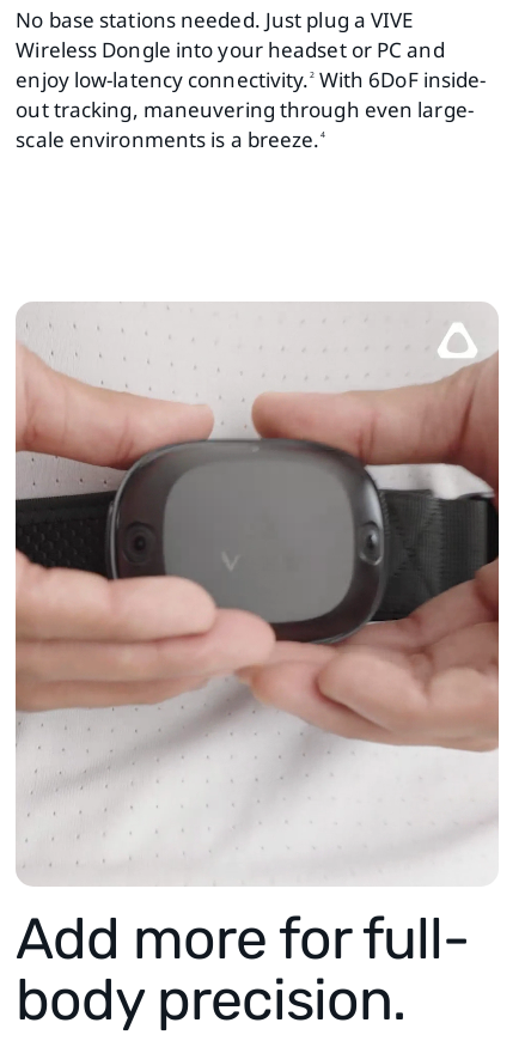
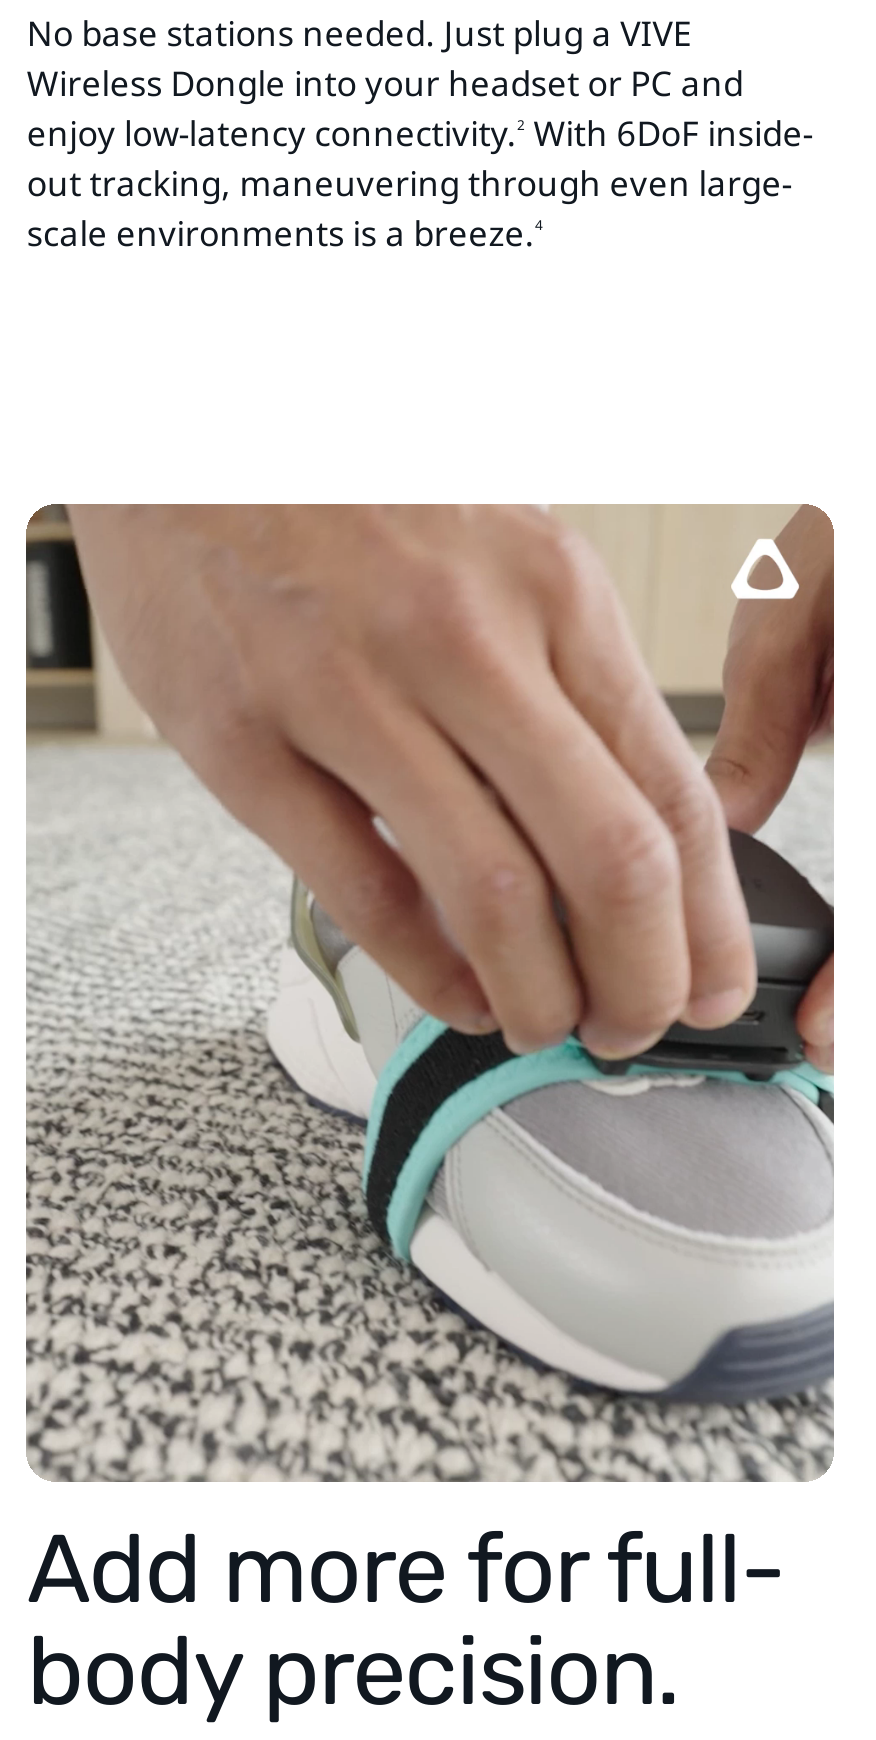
- [image]
+ [image]
